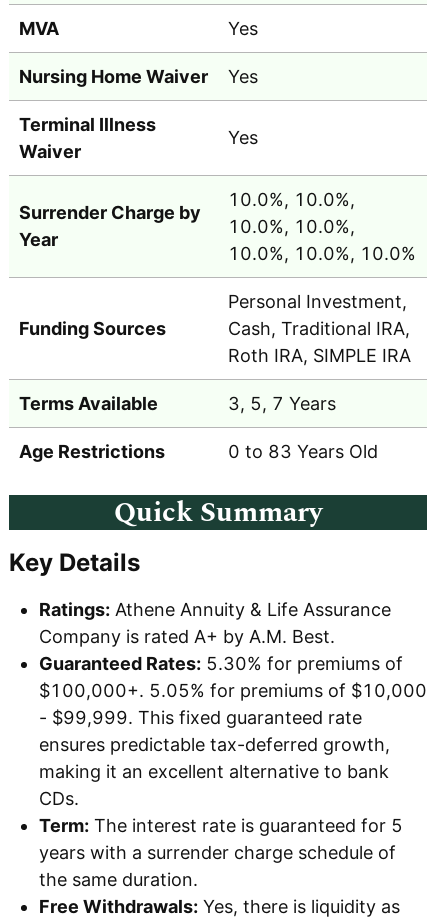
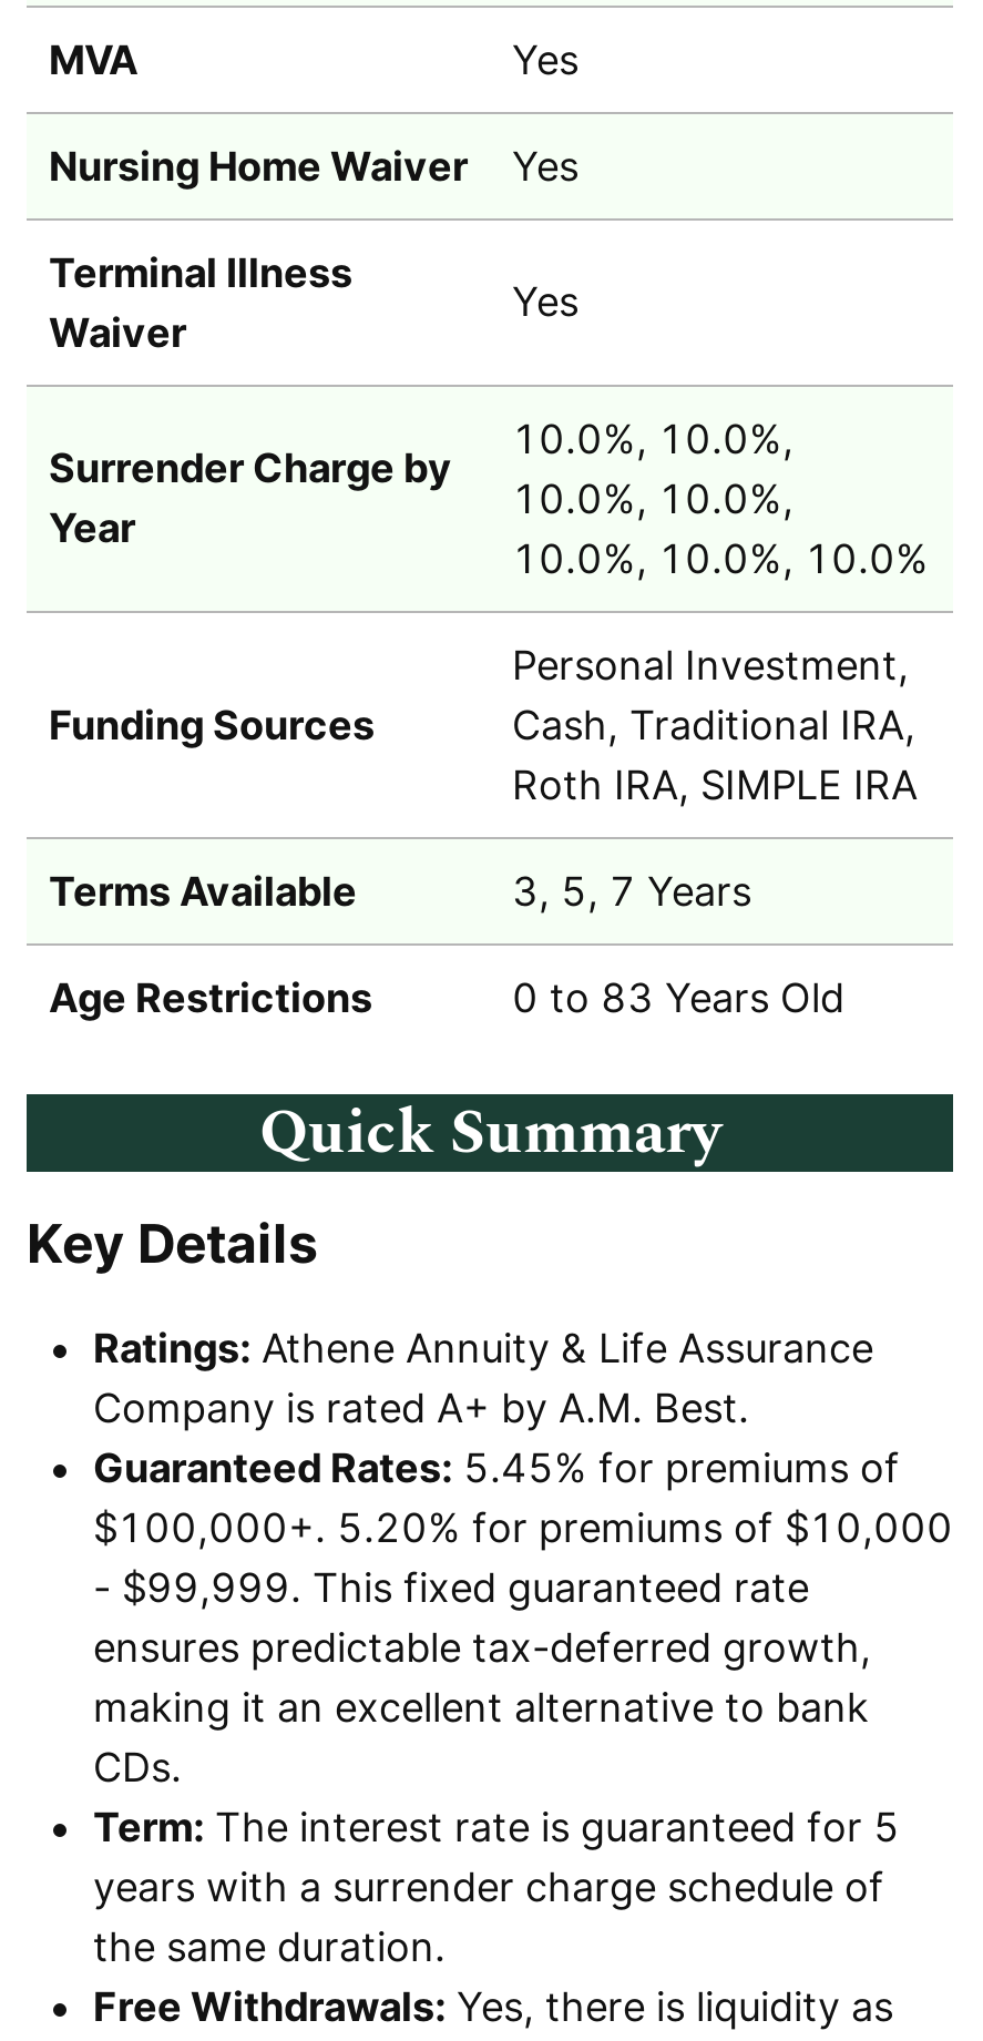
- Guaranteed Rates: 5.30% for premiums of
+ Guaranteed Rates: 5.45% for premiums of

- $100,000+. 5.05% for premiums of $10,000
+ $100,000+. 5.20% for premiums of $10,000
